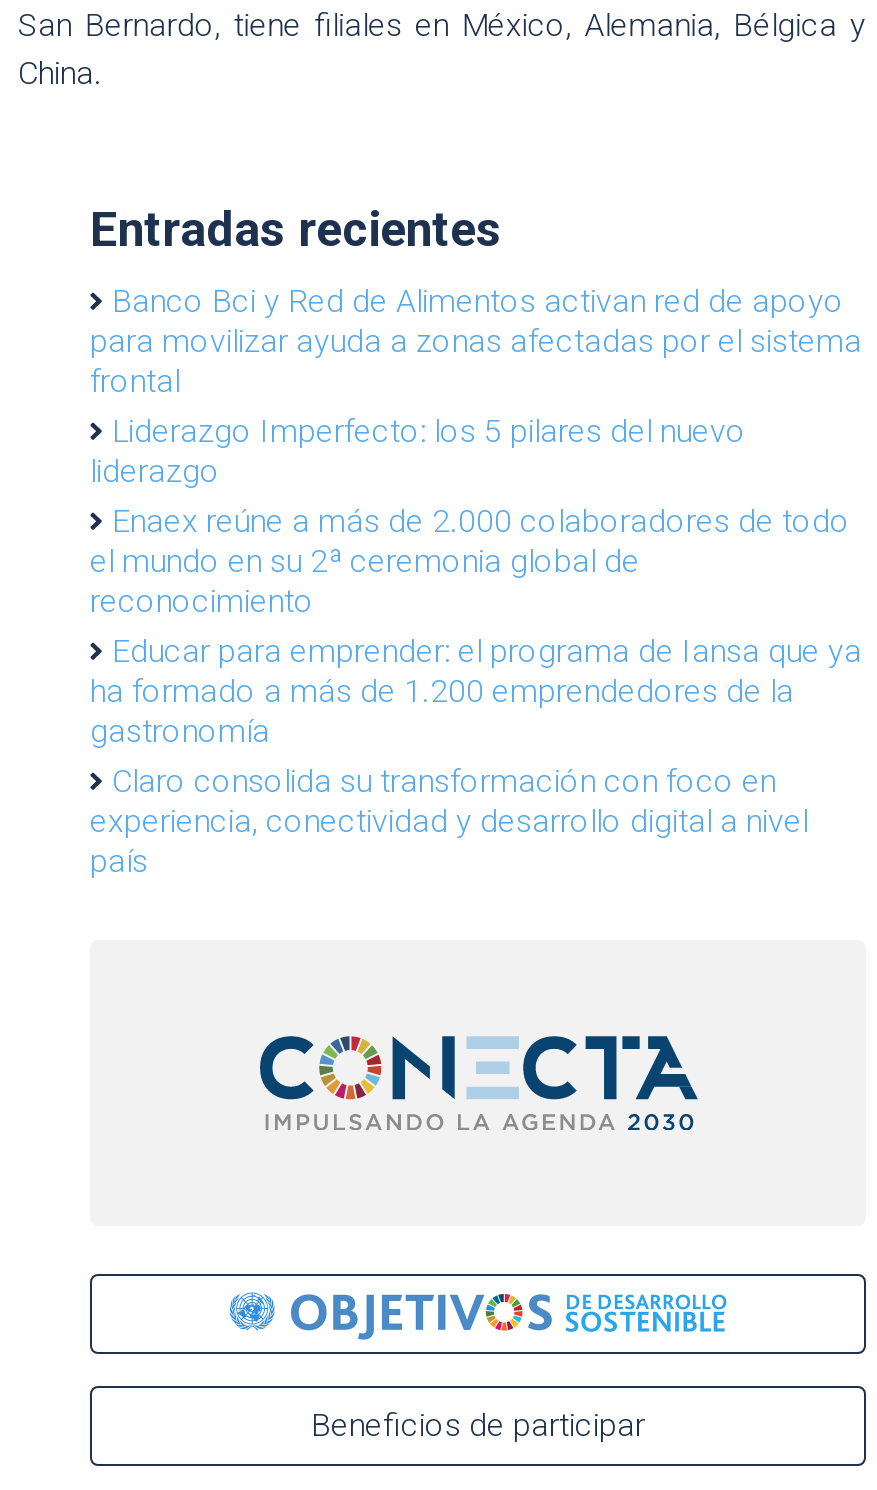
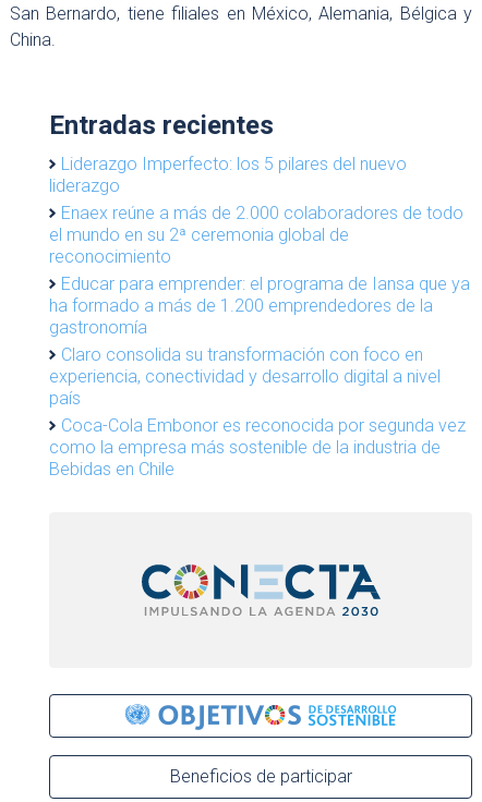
- Banco Bci y Red de Alimentos activan red de apoyo
- para movilizar ayuda a zonas afectadas por el sistema
- frontal

moved up: Liderazgo Imperfecto: los 5 pilares del nuevo | liderazgo | Enaex reúne a más de 2.000 colaboradores de todo | ... | experiencia, conectividad y desarrollo digital a nivel | país

+ Coca-Cola Embonor es reconocida por segunda vez
+ como la empresa más sostenible de la industria de
+ Bebidas en Chile
